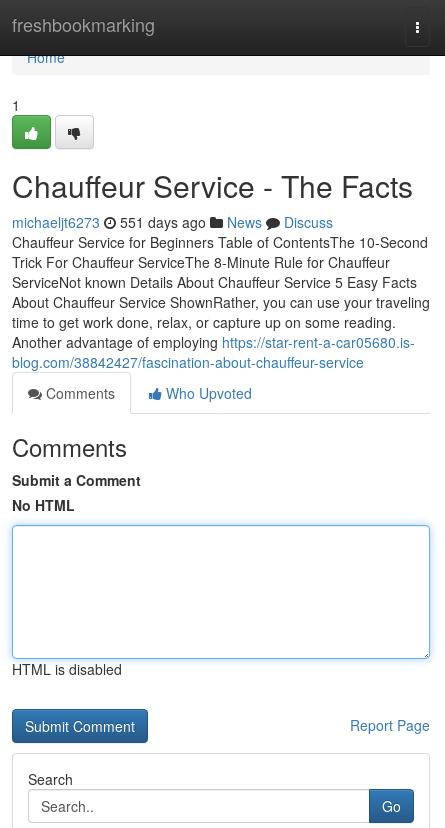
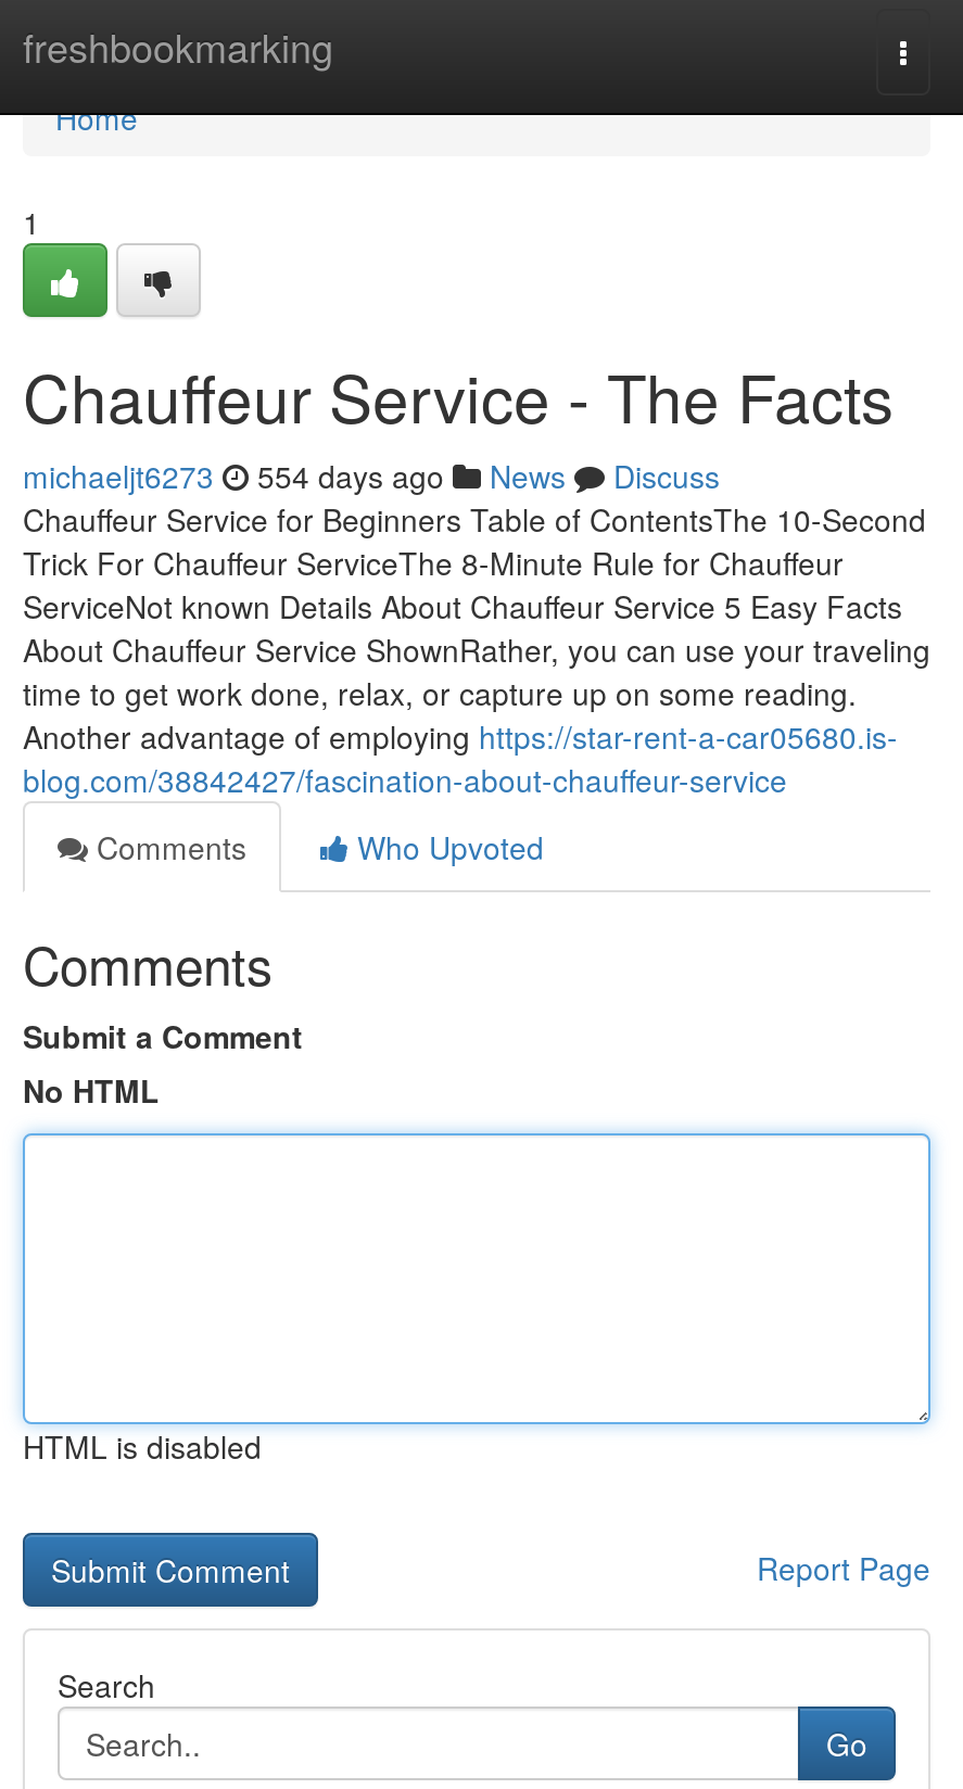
- michaeljt6273 551 days ago News Discuss
+ michaeljt6273 554 days ago News Discuss
